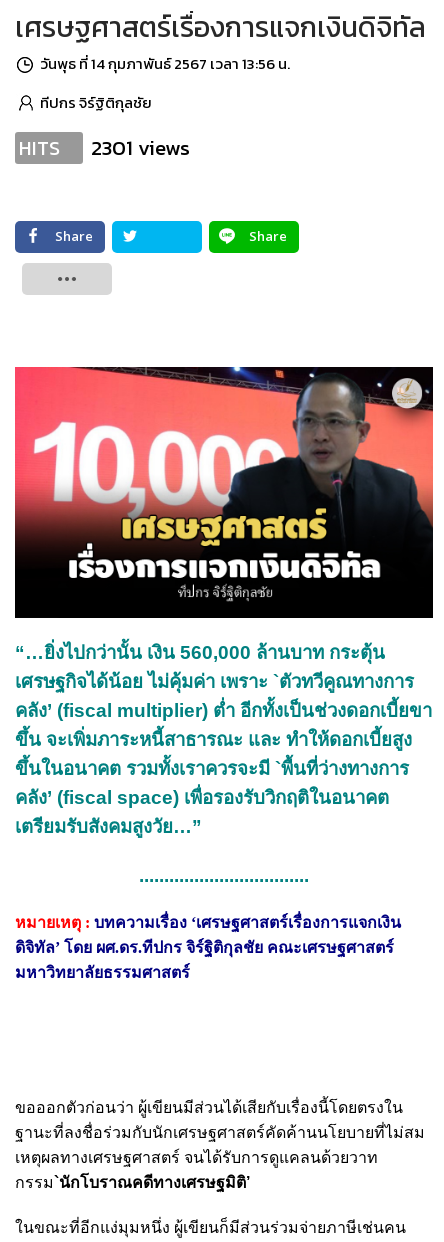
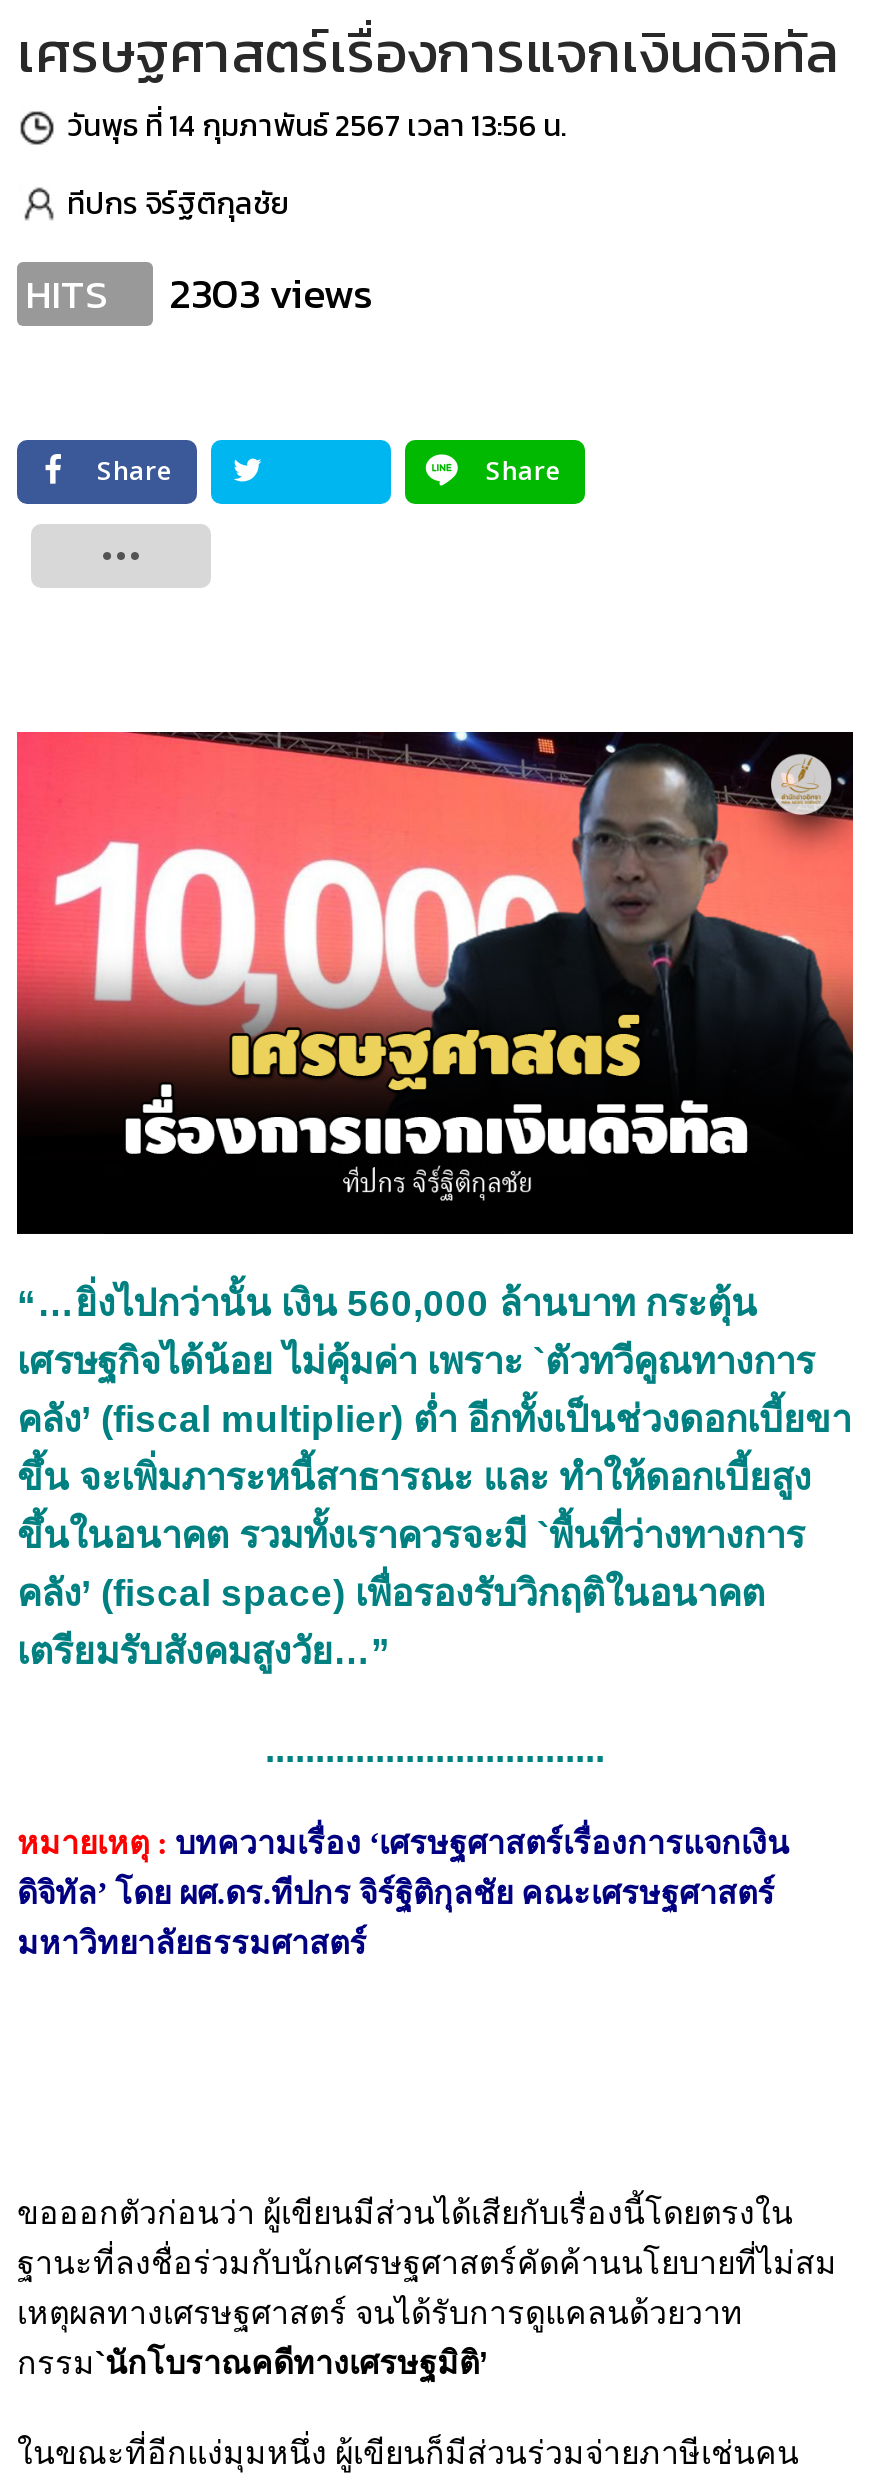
- HITS 2301 views
+ HITS 2303 views
